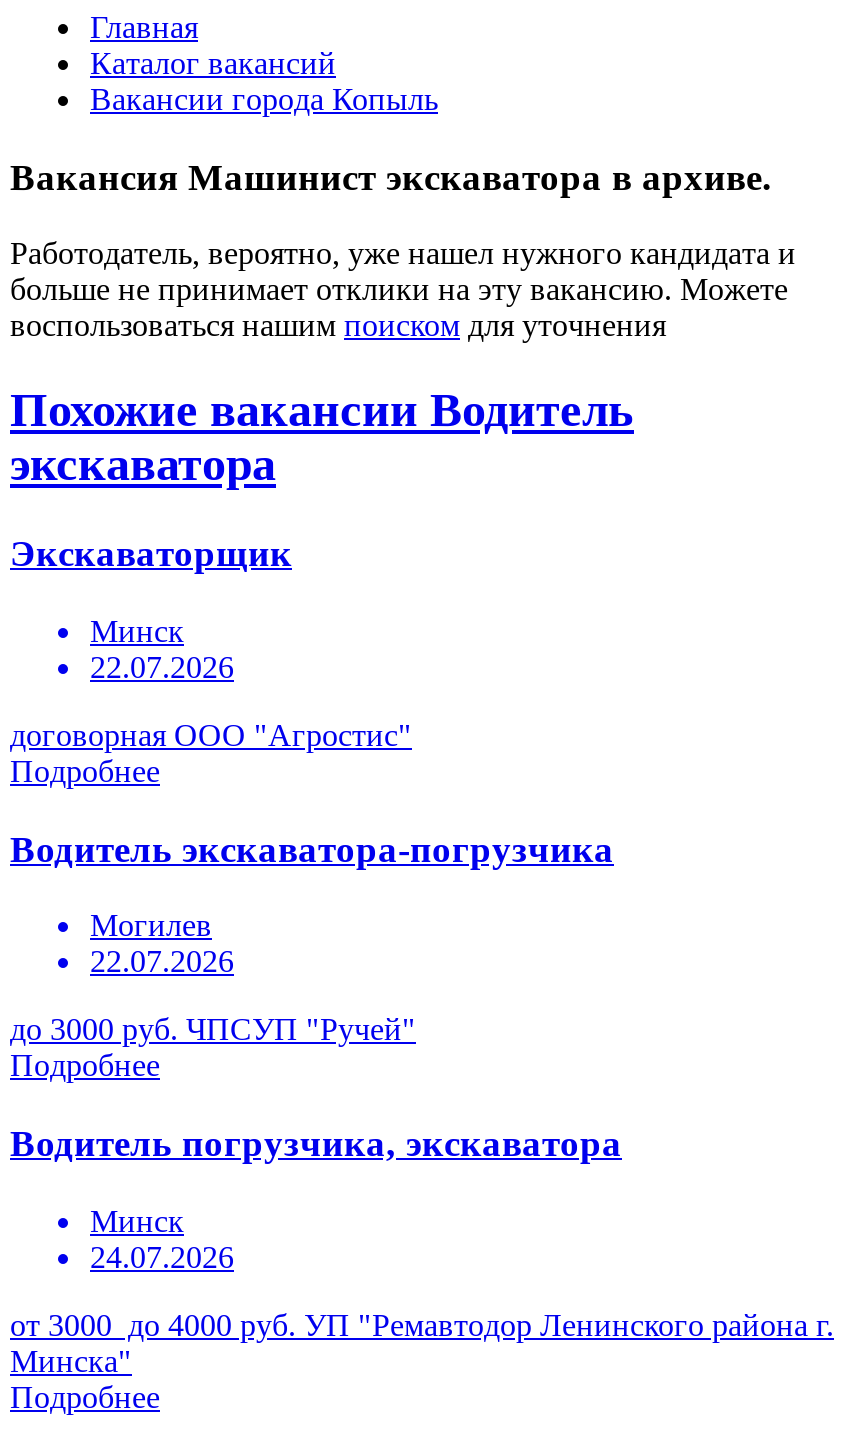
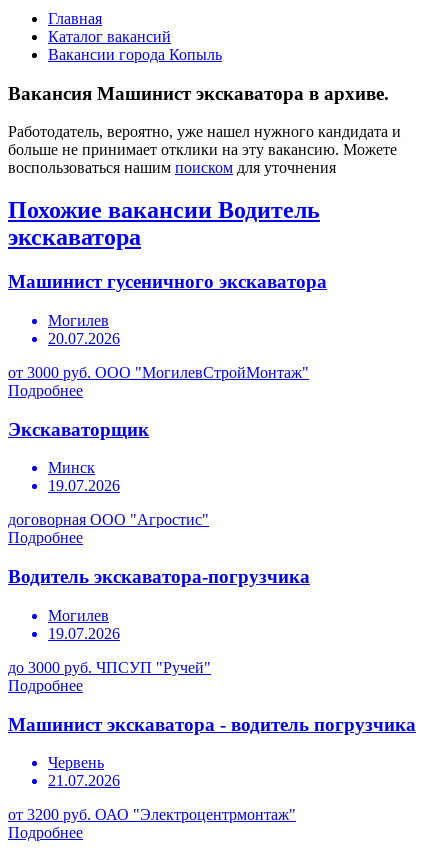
+ Машинист гусеничного экскаватора
+ Могилев
+ 20.07.2026
+ от 3000 руб. ООО "МогилевСтройМонтаж"
+ Подробнее

moved down: Экскаваторщик | Минск

- 22.07.2026
+ 19.07.2026

moved down: договорная ООО "Агростис" | Подробнее | Водитель экскаватора-погрузчика | Могилев

- 22.07.2026
+ 19.07.2026

moved down: до 3000 руб. ЧПСУП "Ручей" | Подробнее

- Водитель погрузчика, экскаватора
+ Машинист экскаватора - водитель погрузчика

- Минск
- 24.07.2026
+ Червень
+ 21.07.2026

- от 3000 до 4000 руб. УП "Ремавтодор Ленинского района г.
- Минска"
+ от 3200 руб. ОАО "Электроцентрмонтаж"
